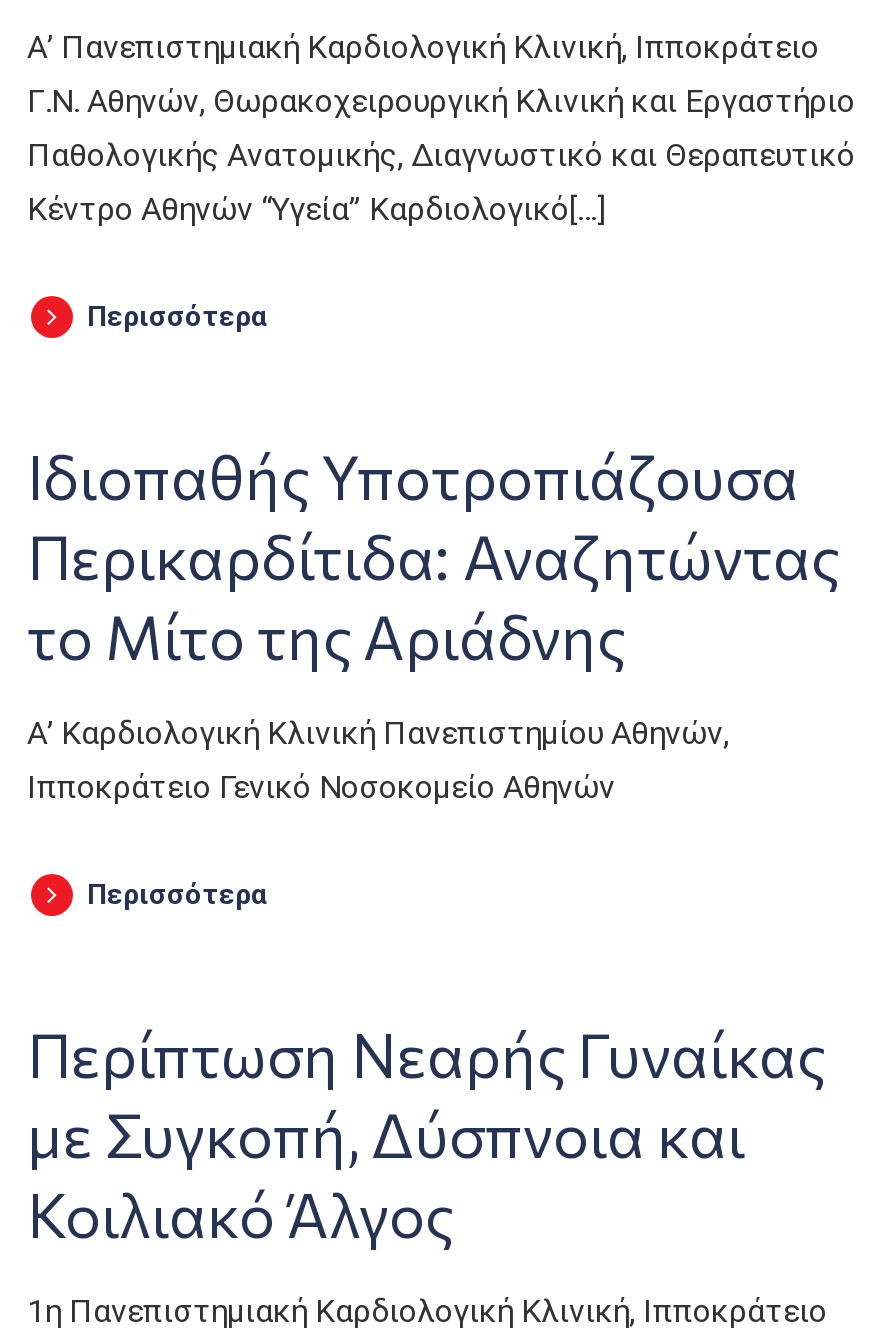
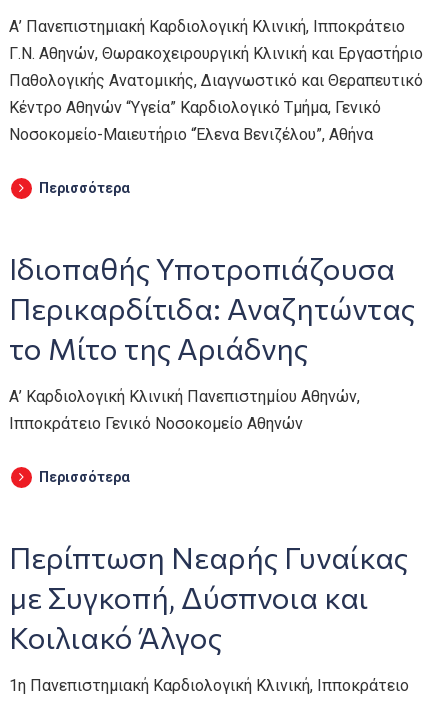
- Κέντρο Αθηνών “Υγεία” Καρδιολογικό[…]
+ Κέντρο Αθηνών “Υγεία” Καρδιολογικό Τμήμα, Γενικό
+ Νοσοκομείο-Μαιευτήριο “Έλενα Βενιζέλου”, Αθήνα
